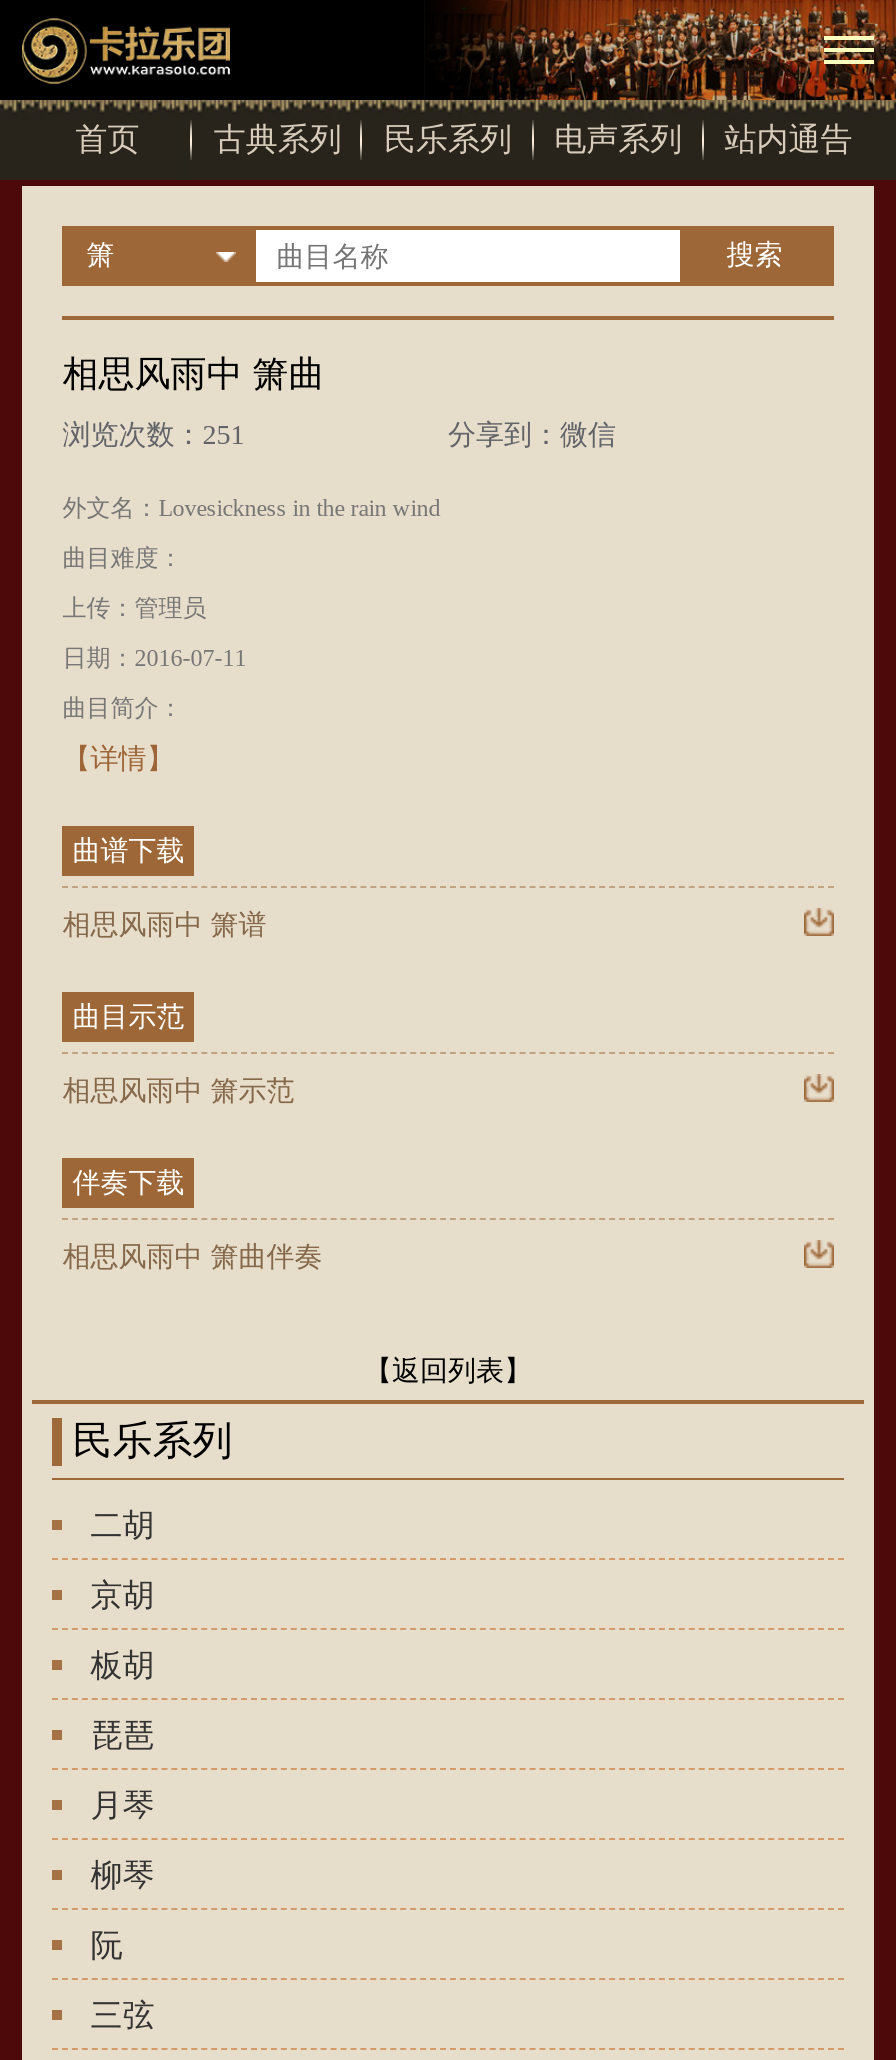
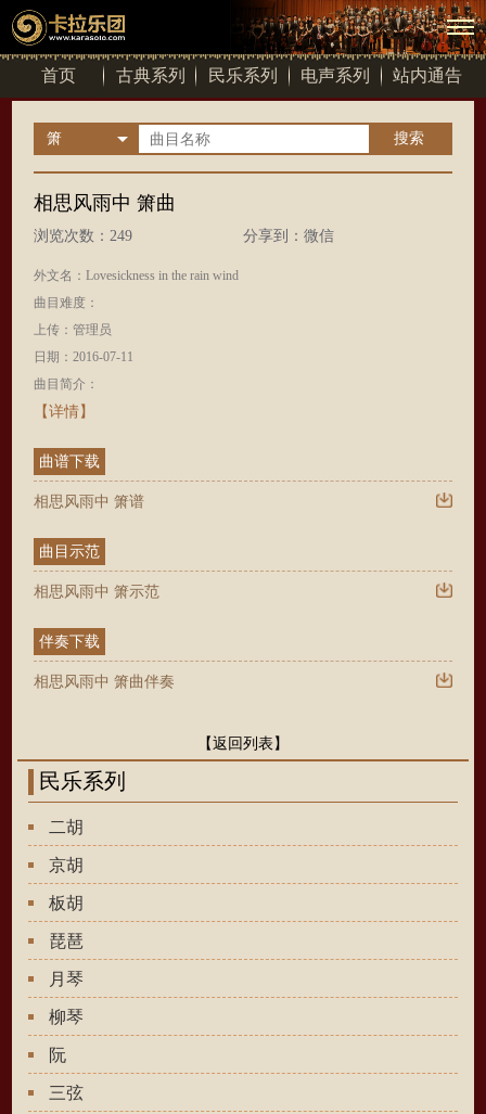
- 浏览次数：251
+ 浏览次数：249
